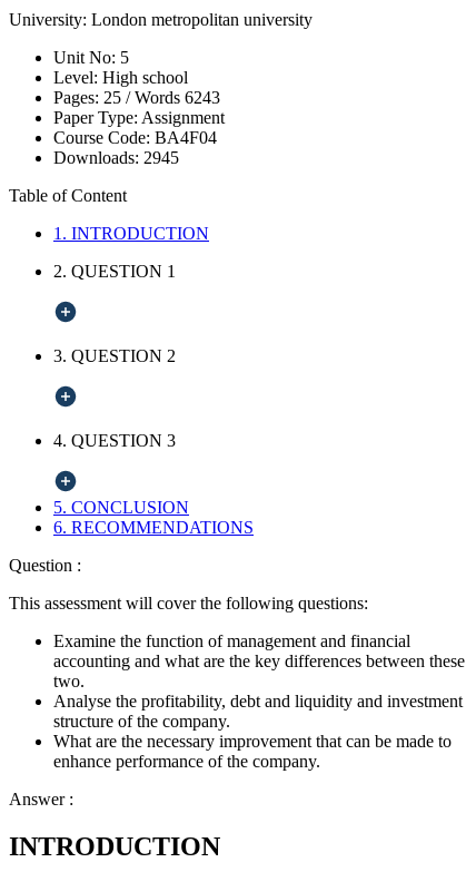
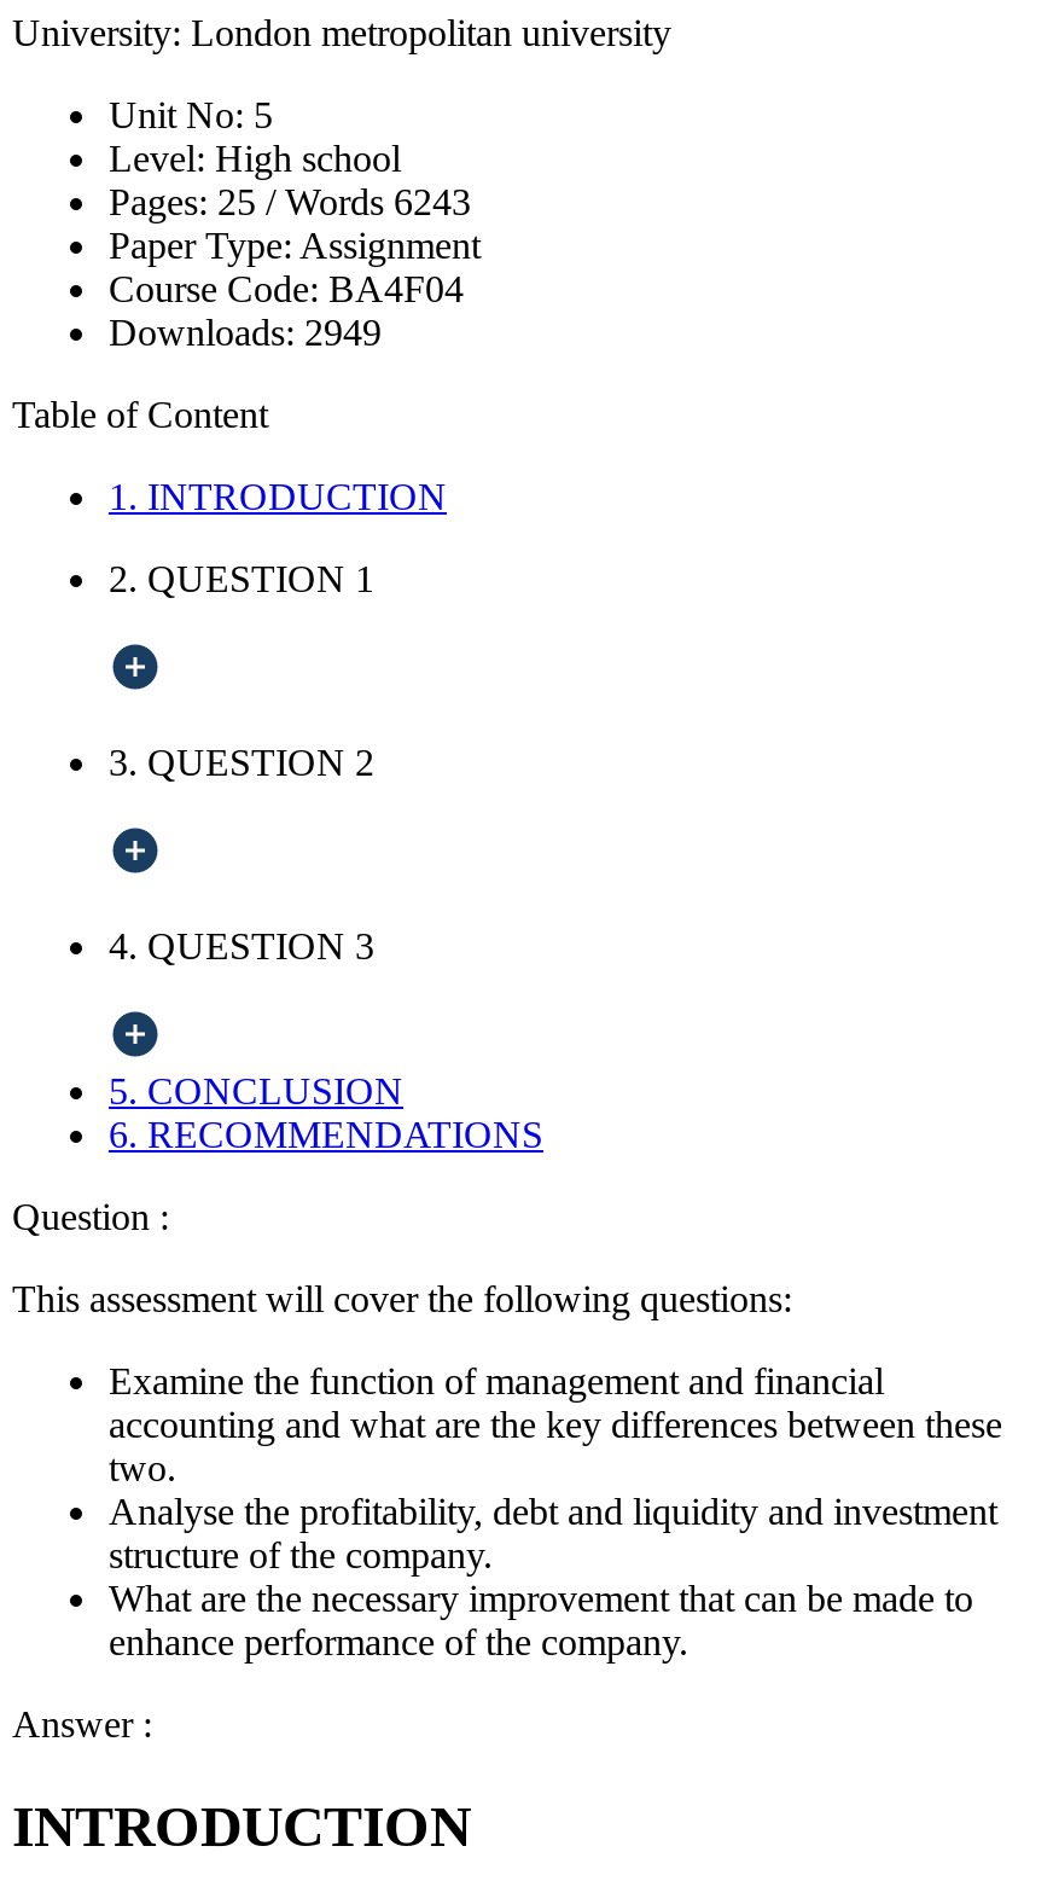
- Downloads: 2945
+ Downloads: 2949
